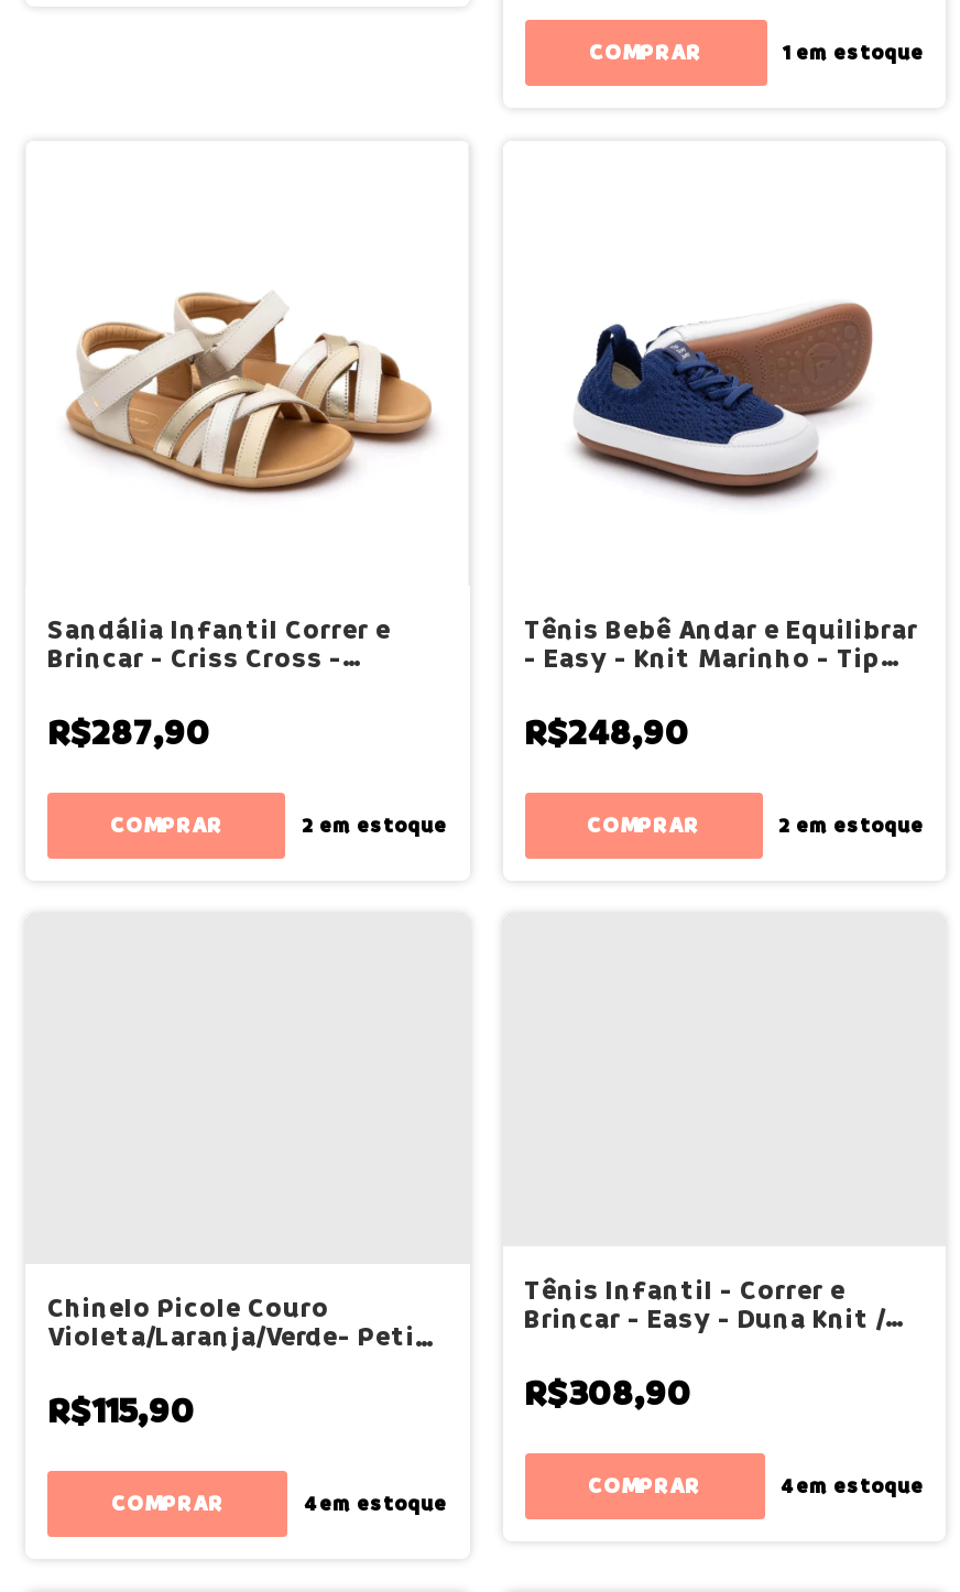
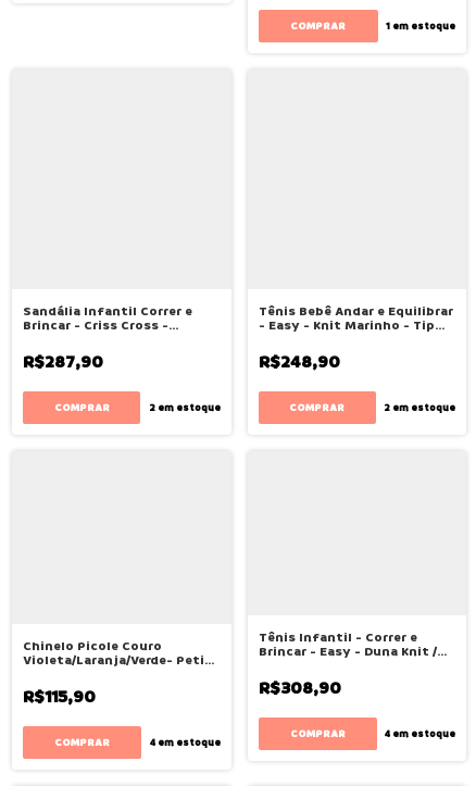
- [image]

- [image]
